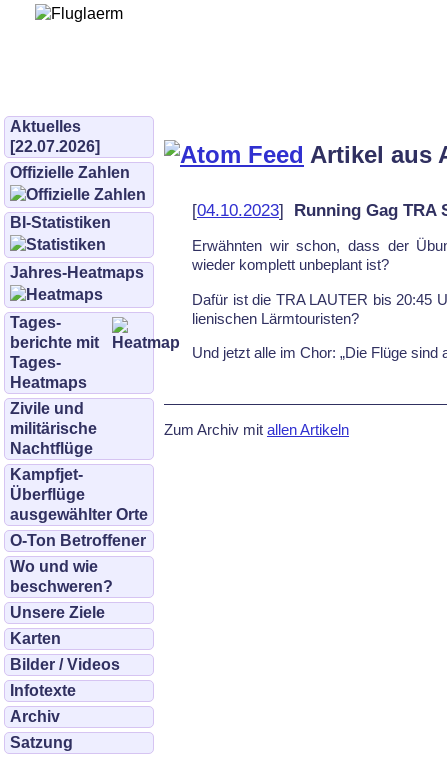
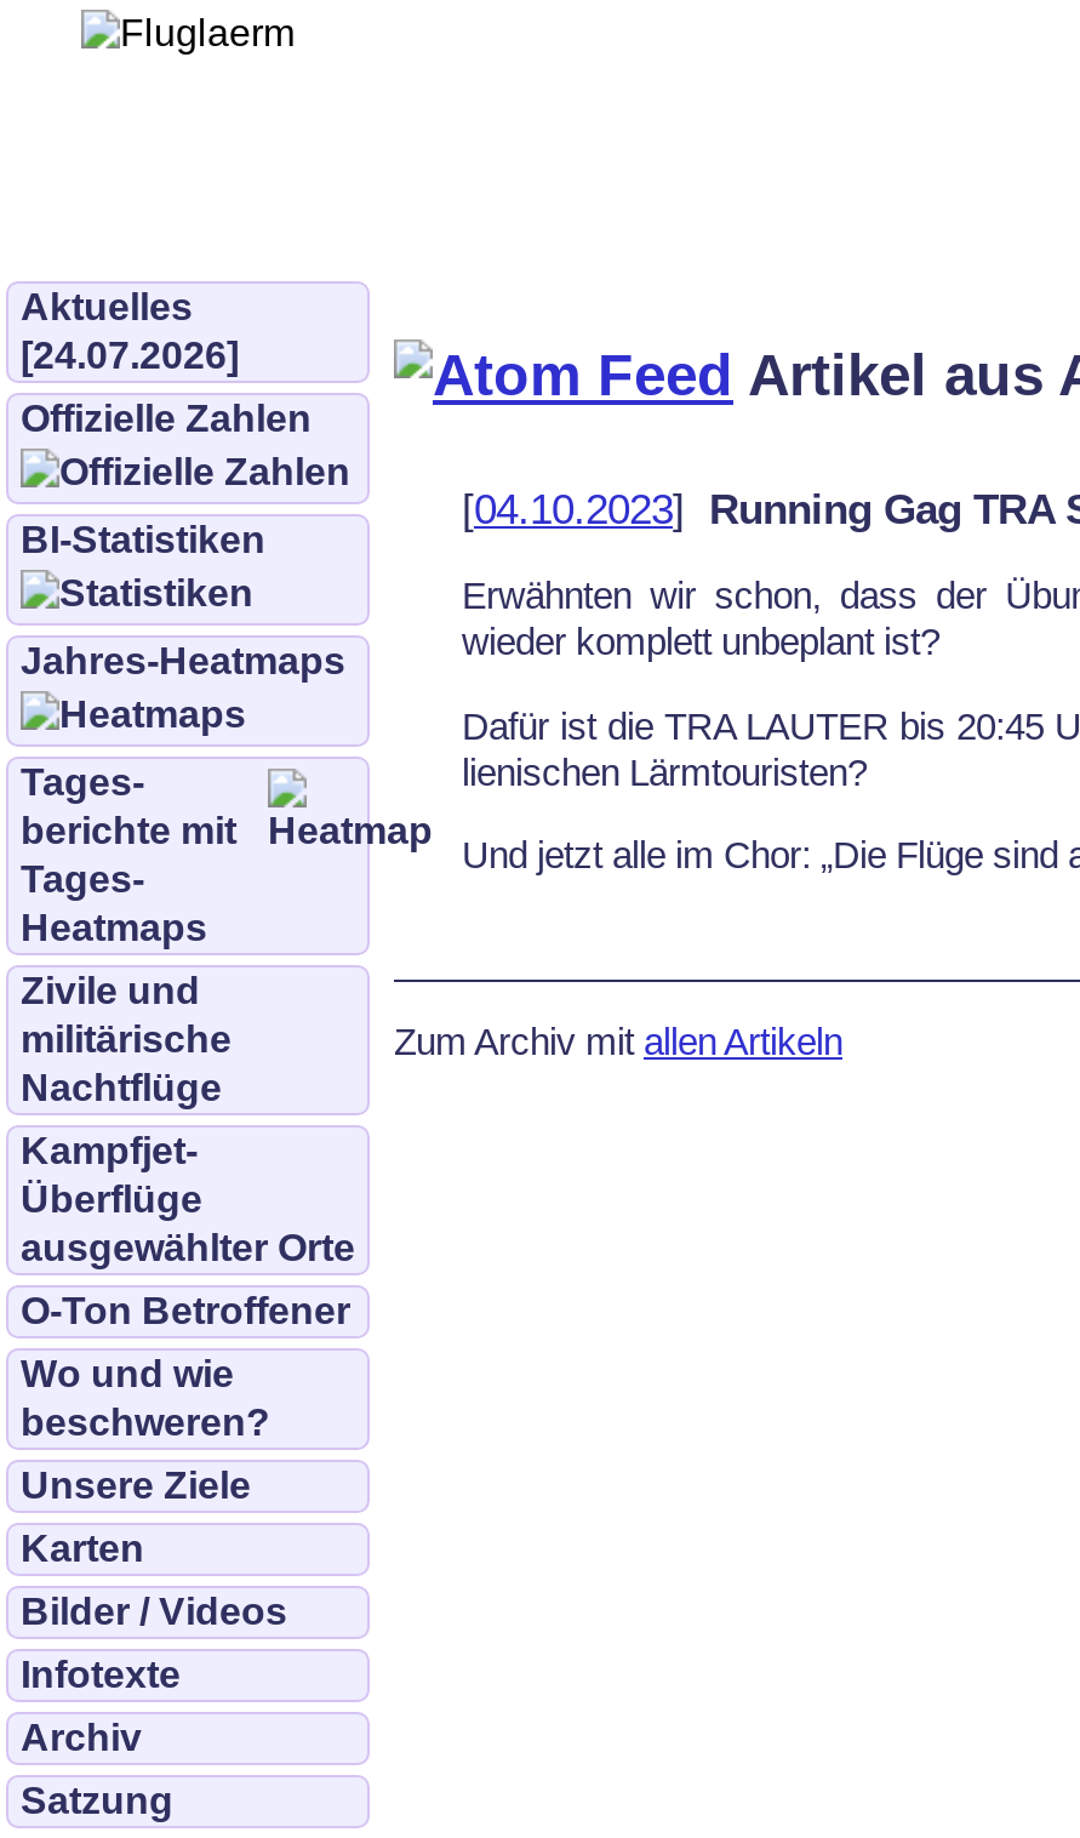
- [22.07.2026]
+ [24.07.2026]
